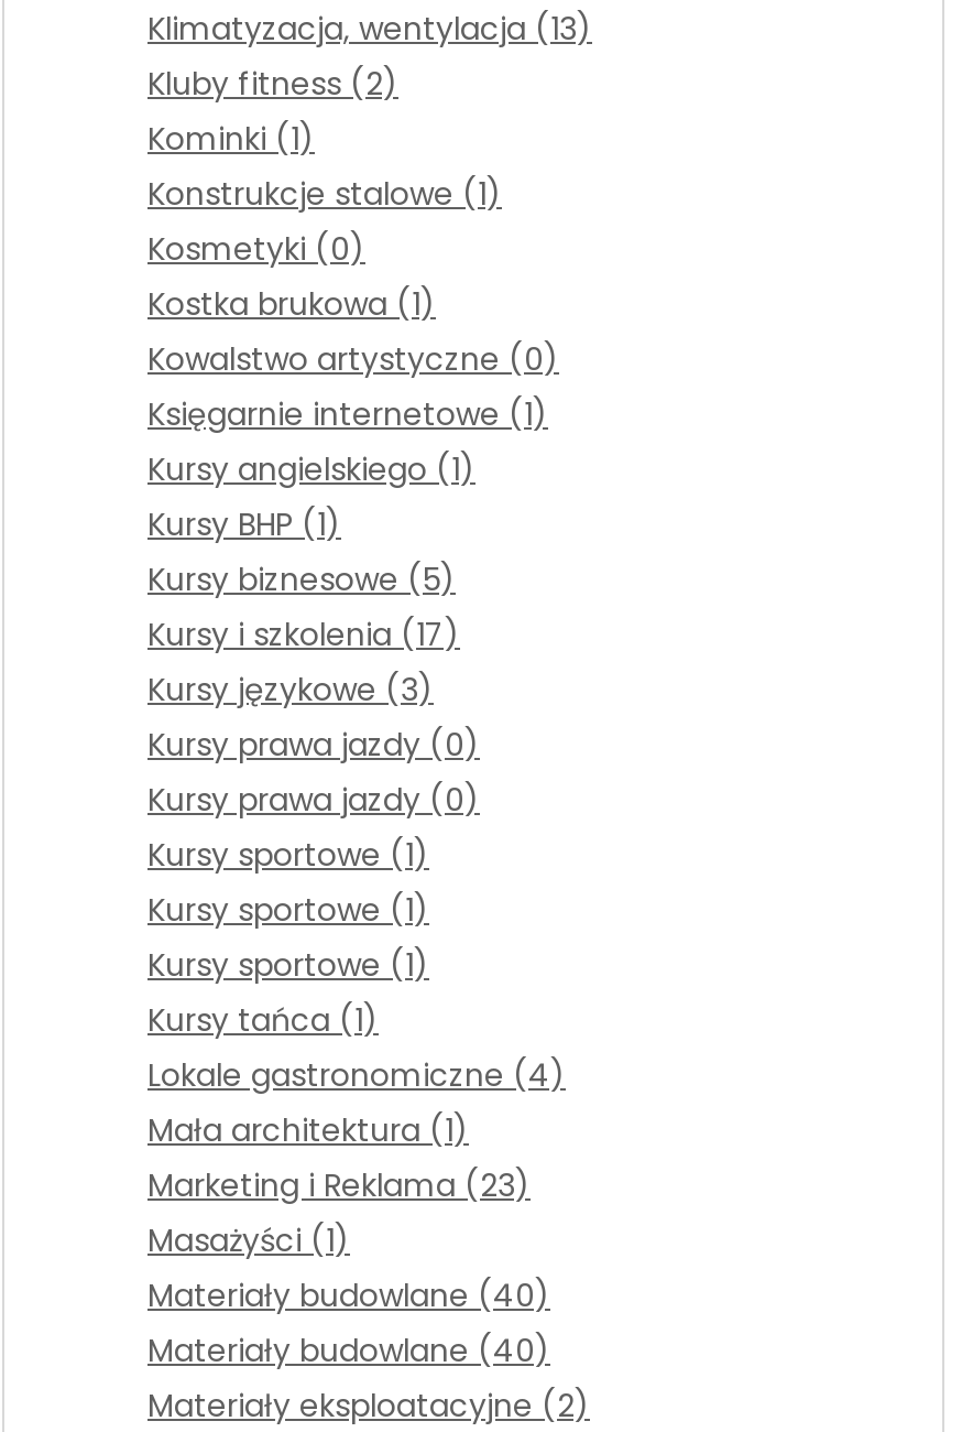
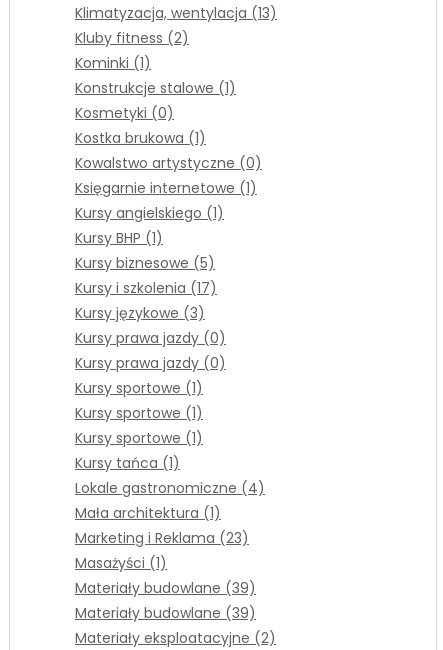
- Materiały budowlane (40)
+ Materiały budowlane (39)

- Materiały budowlane (40)
+ Materiały budowlane (39)
